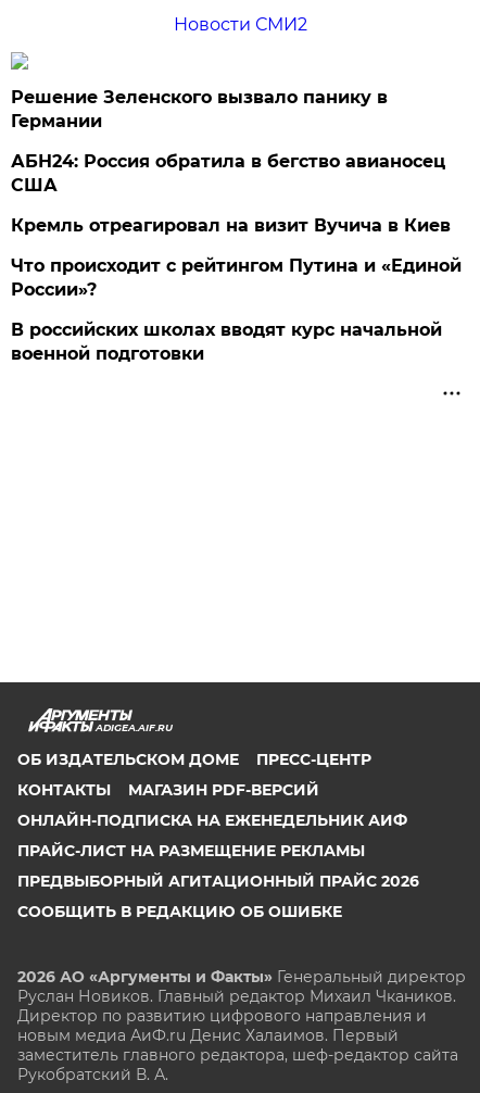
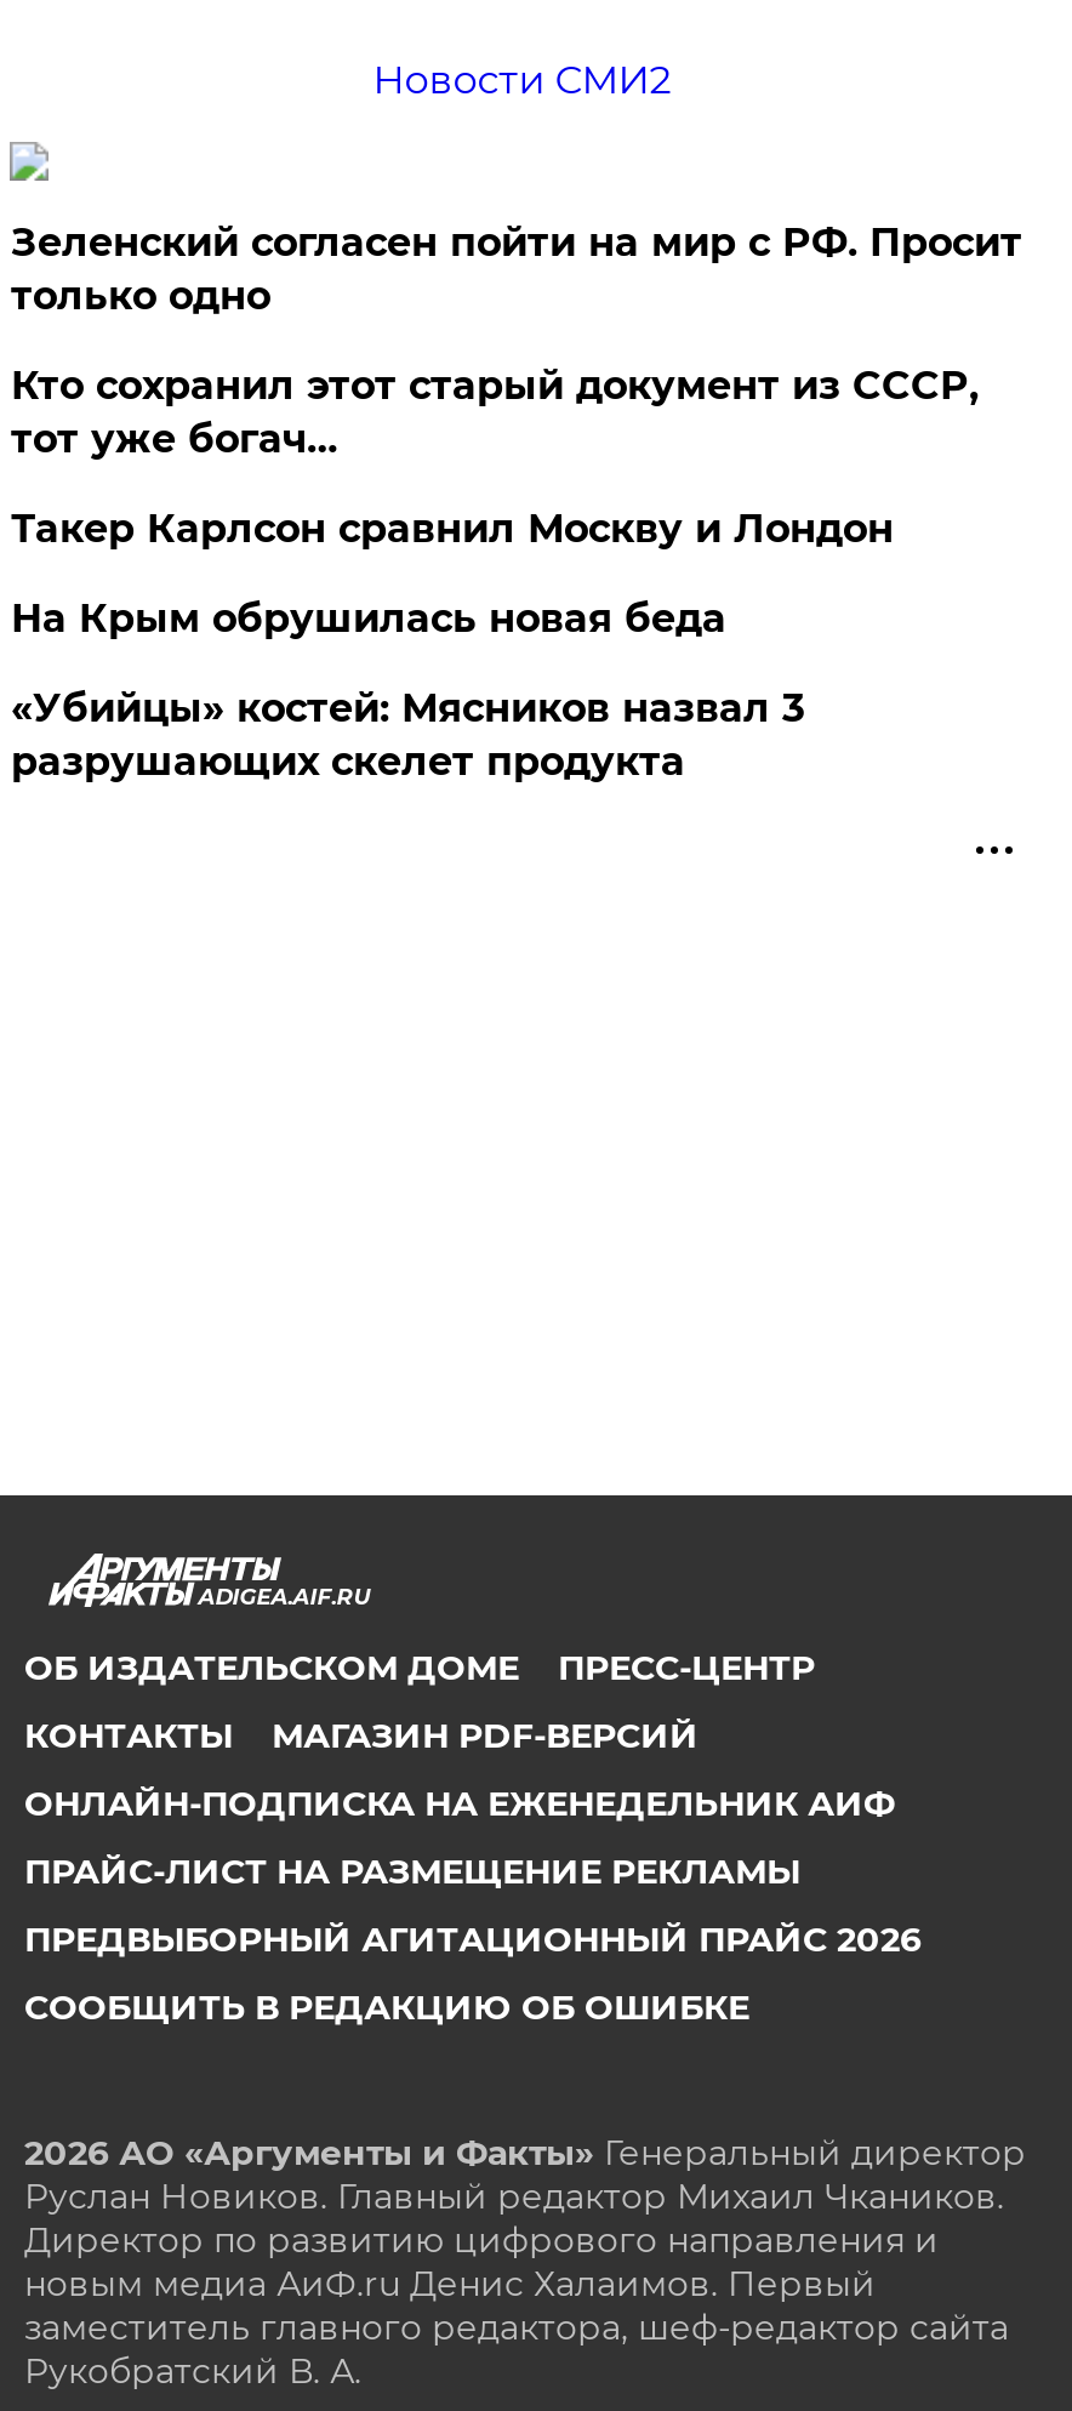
- Решение Зеленского вызвало панику в
- Германии
+ Зеленский согласен пойти на мир с РФ. Просит
+ только одно

- АБН24: Россия обратила в бегство авианосец
- США
+ Кто сохранил этот старый документ из СССР,
+ тот уже богач…

- Кремль отреагировал на визит Вучича в Киев
+ Такер Карлсон сравнил Москву и Лондон

- Что происходит с рейтингом Путина и «Единой
- России»?
+ На Крым обрушилась новая беда

- В российских школах вводят курс начальной
- военной подготовки
+ «Убийцы» костей: Мясников назвал 3
+ разрушающих скелет продукта
